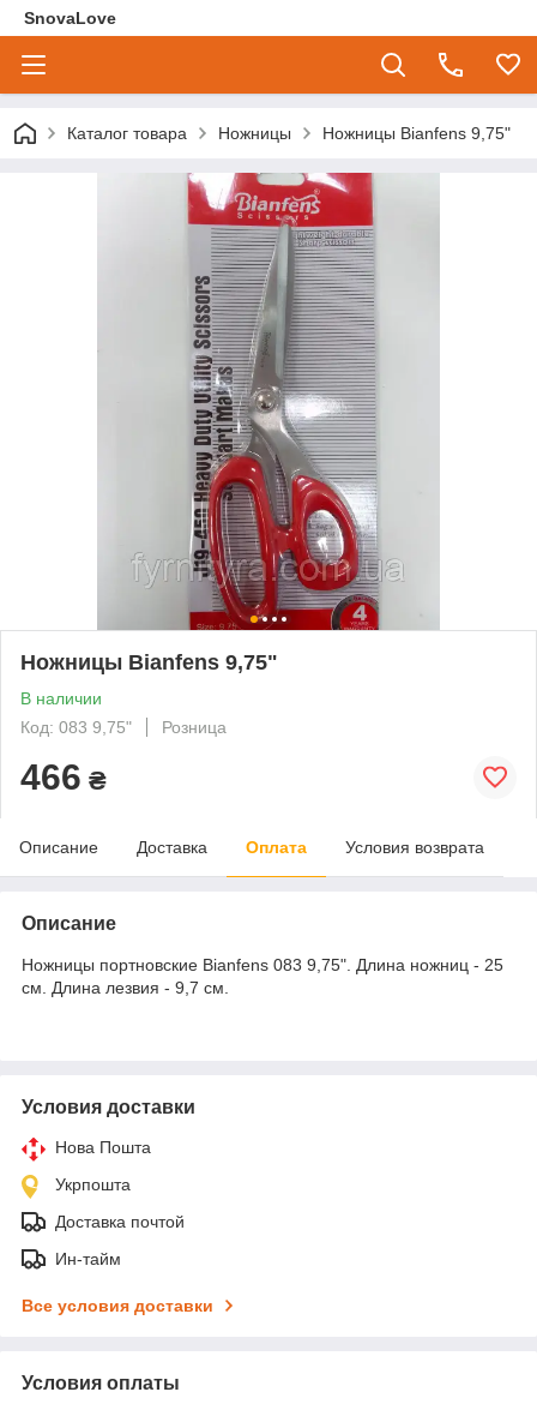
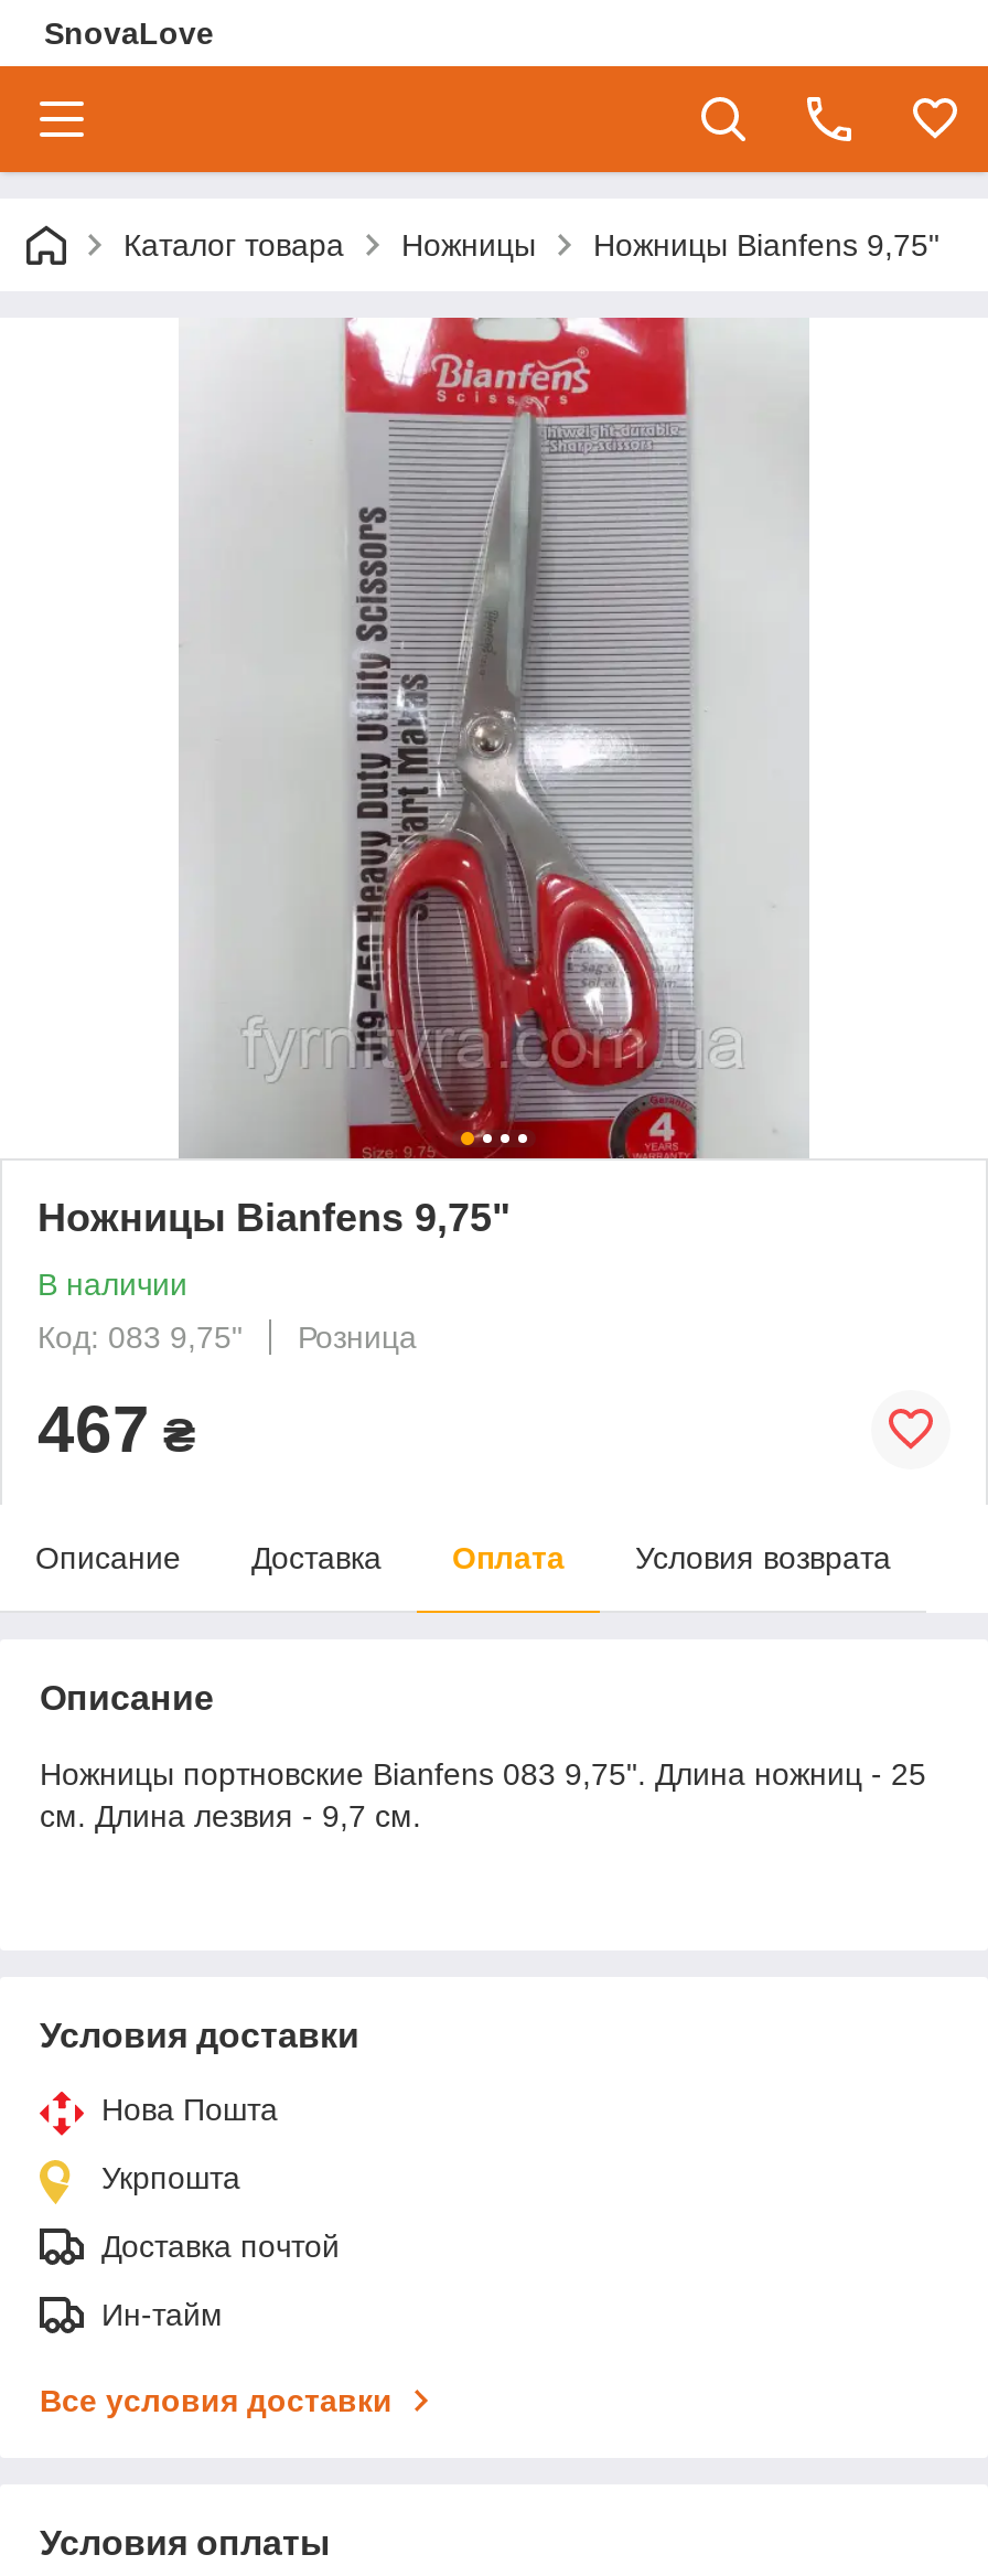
- 466 ₴
+ 467 ₴
